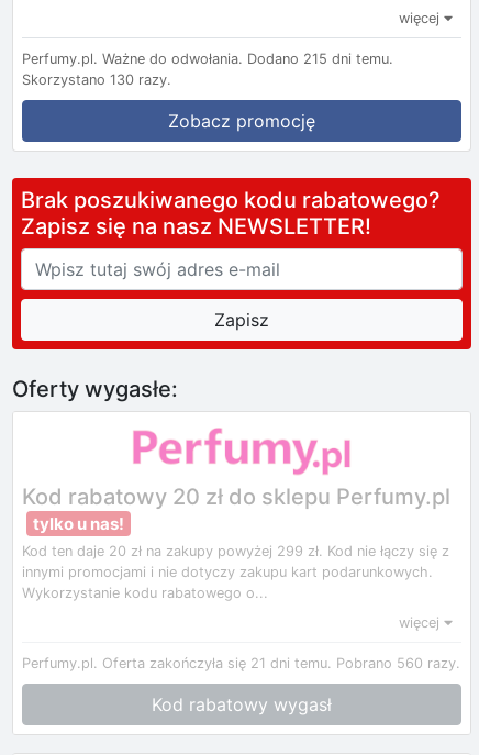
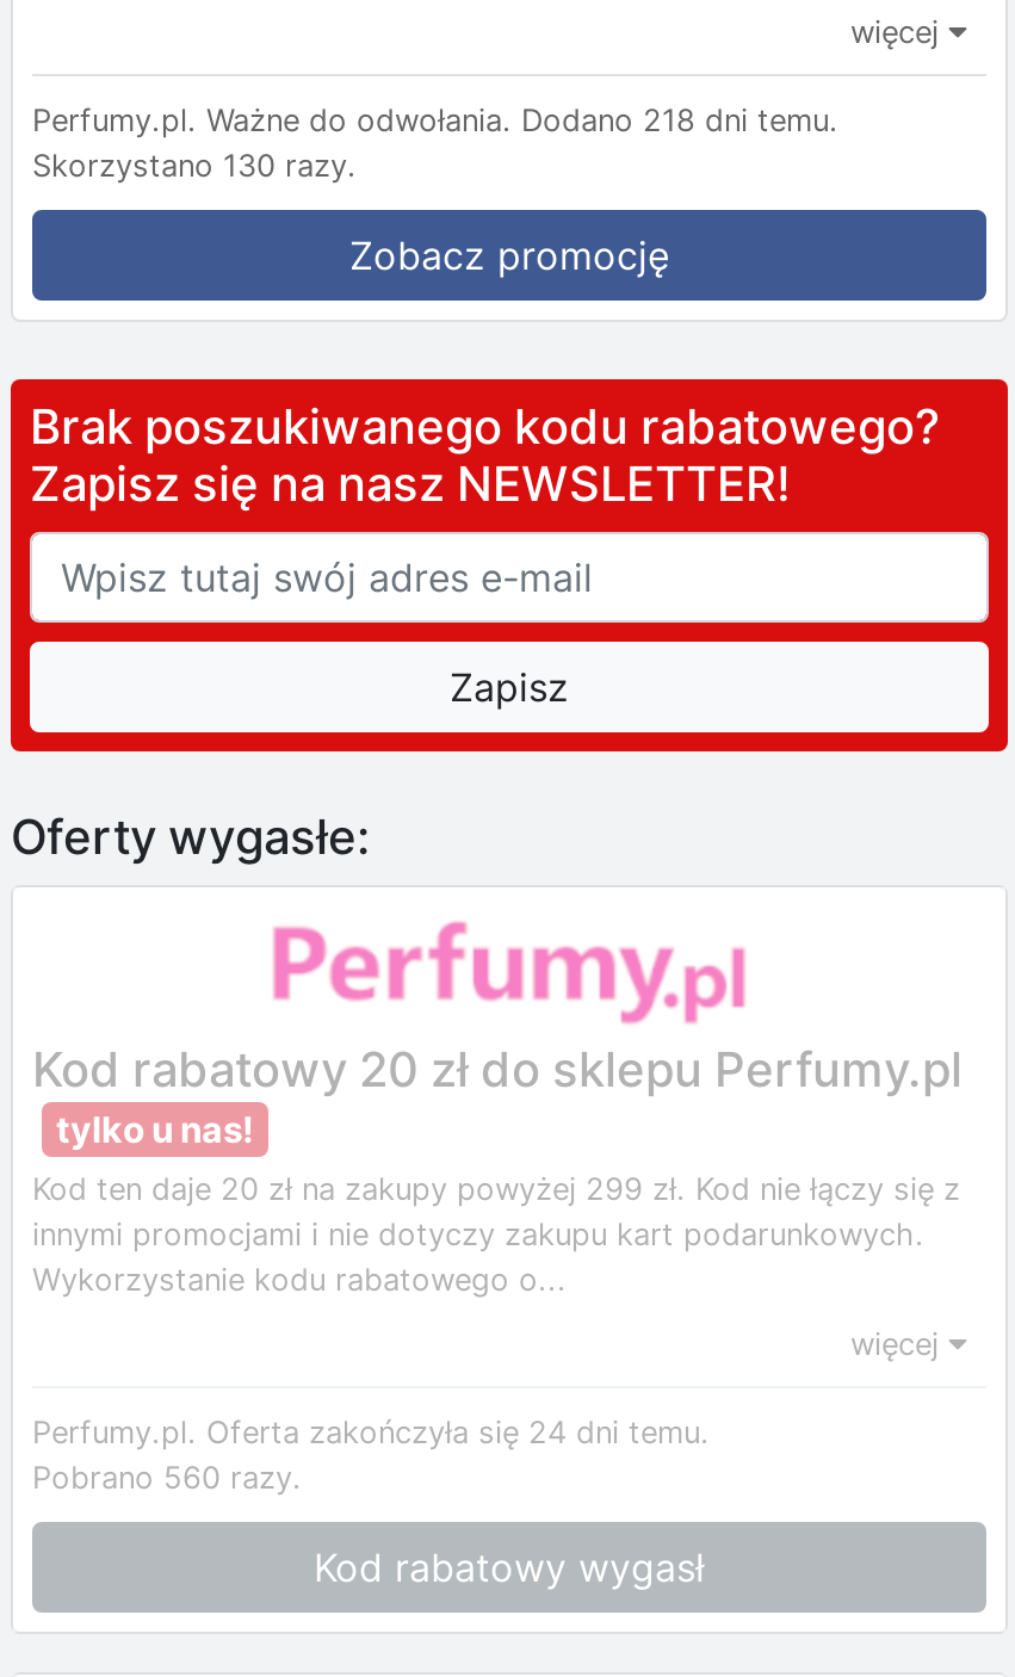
- Perfumy.pl. Ważne do odwołania. Dodano 215 dni temu.
+ Perfumy.pl. Ważne do odwołania. Dodano 218 dni temu.

- Perfumy.pl. Oferta zakończyła się 21 dni temu. Pobrano 560 razy.
+ Perfumy.pl. Oferta zakończyła się 24 dni temu.
+ Pobrano 560 razy.
